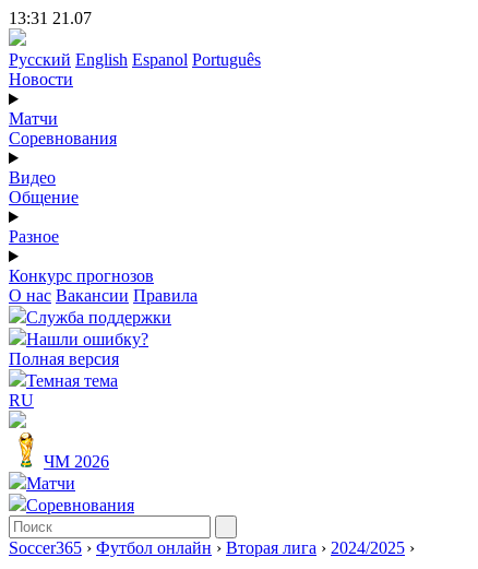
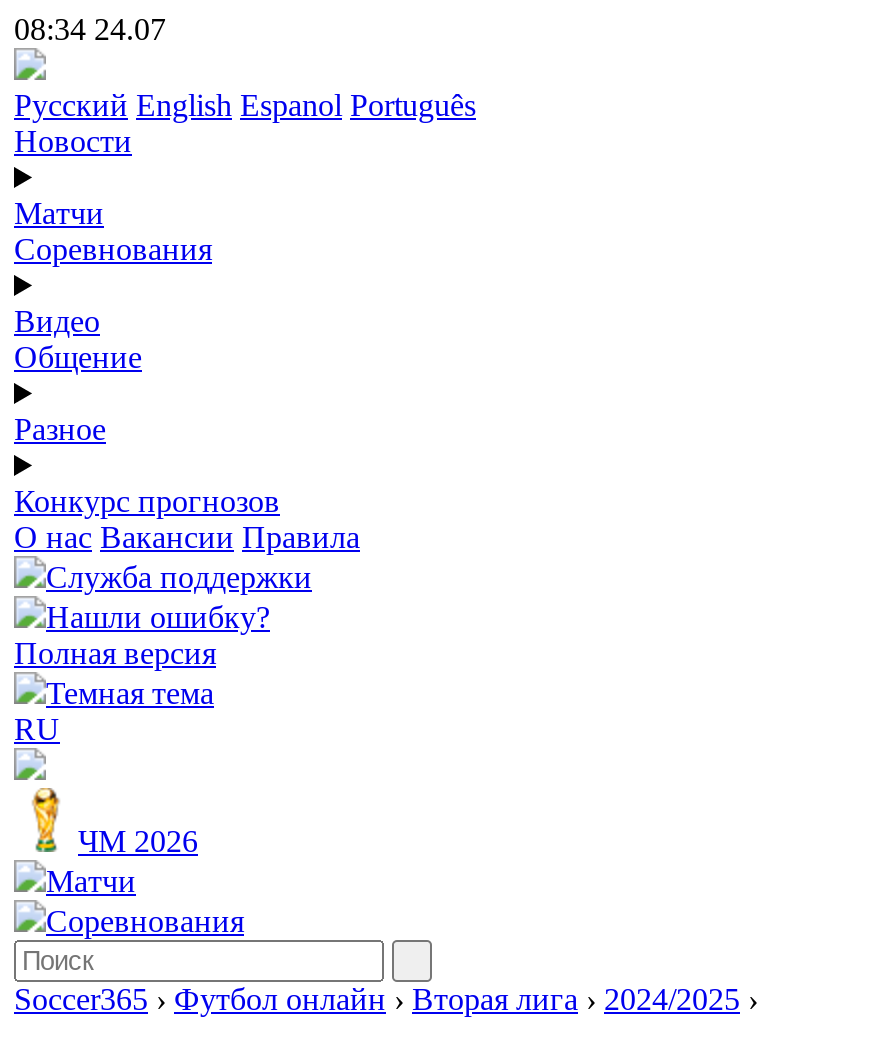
- 13:31 21.07
+ 08:34 24.07
